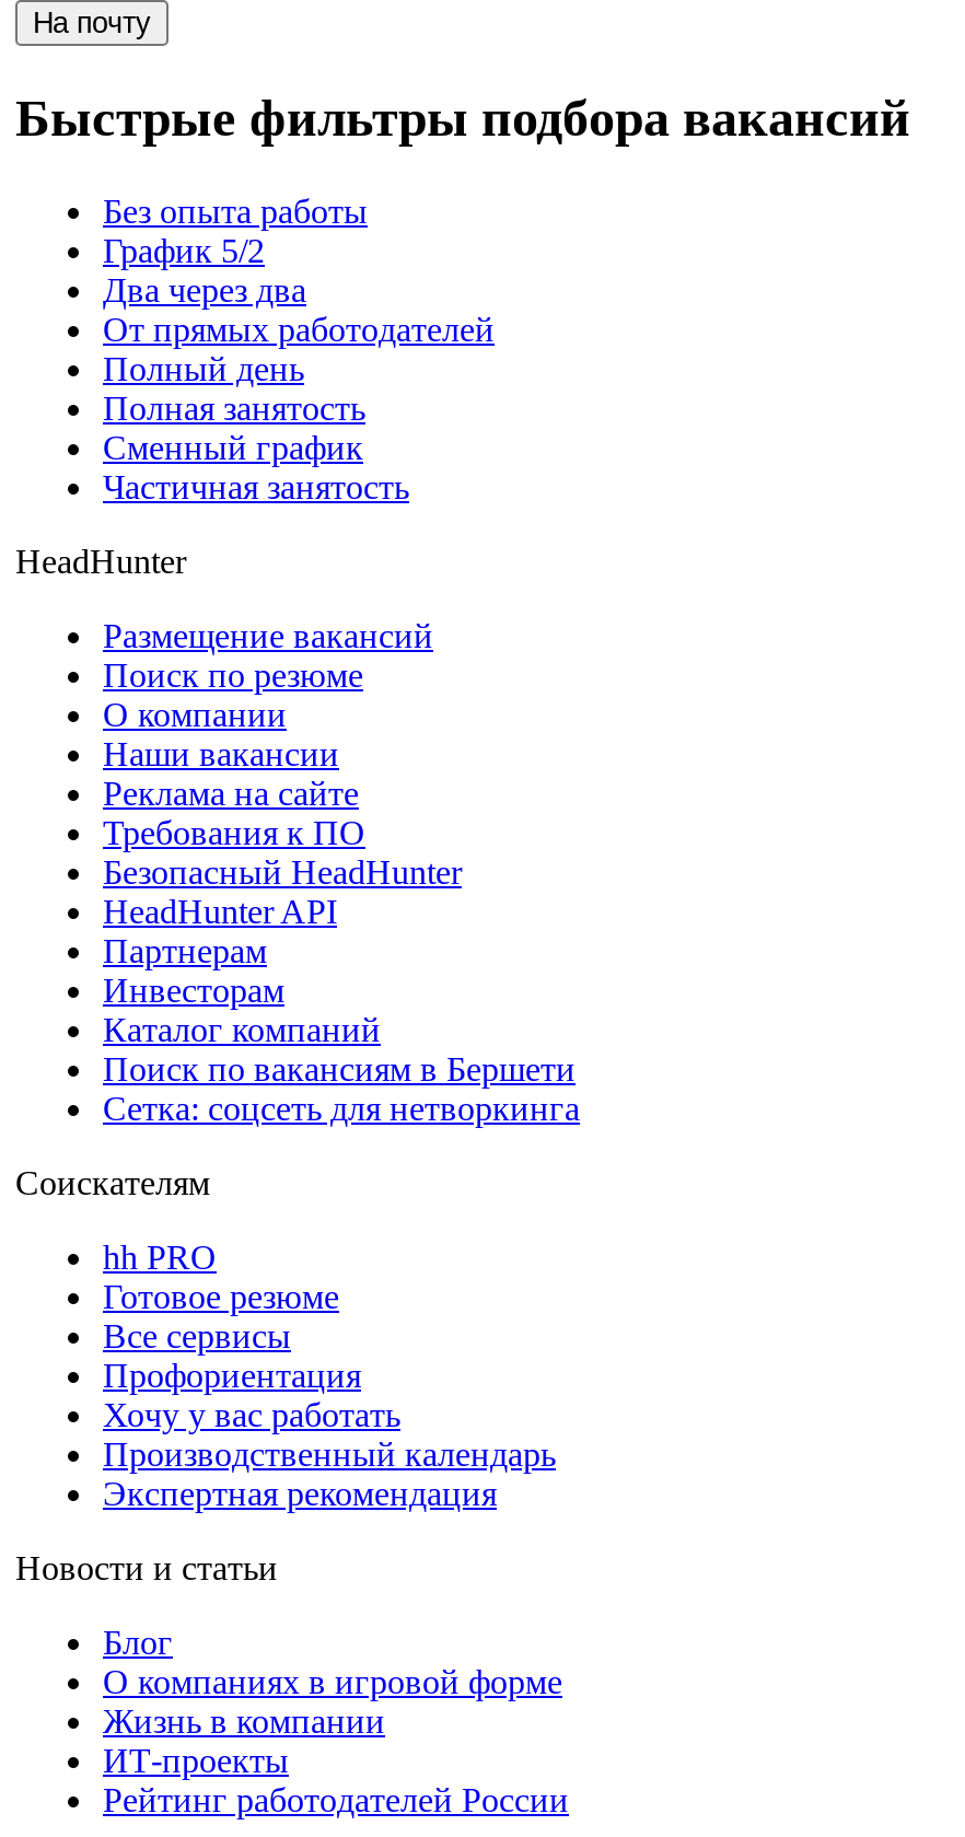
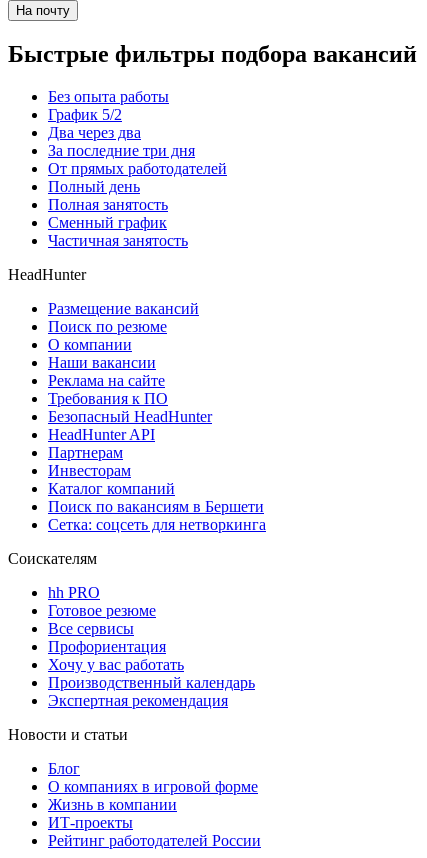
+ За последние три дня
